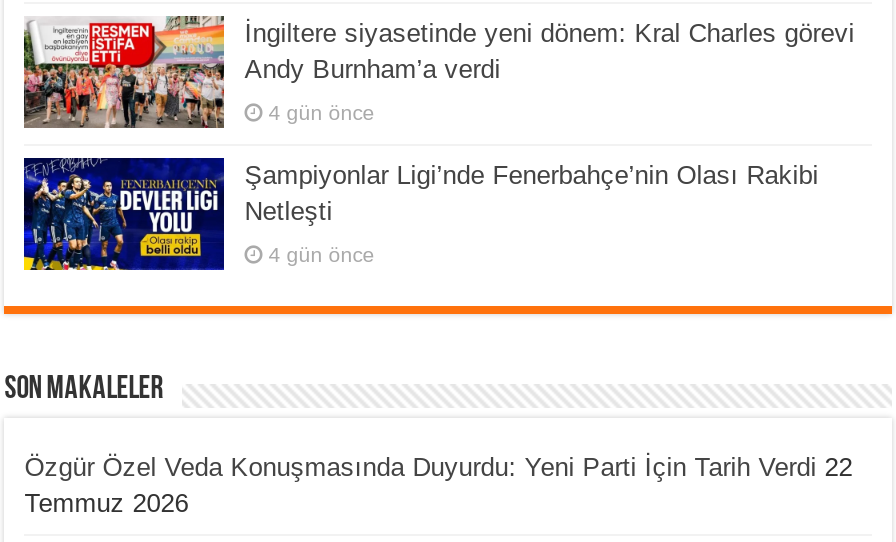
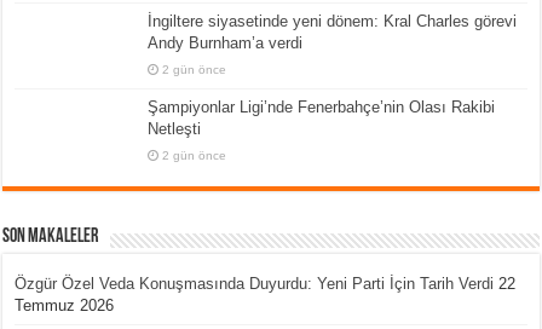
- [image]

- 4 gün önce
+ 2 gün önce

- [image]

- 4 gün önce
+ 2 gün önce
